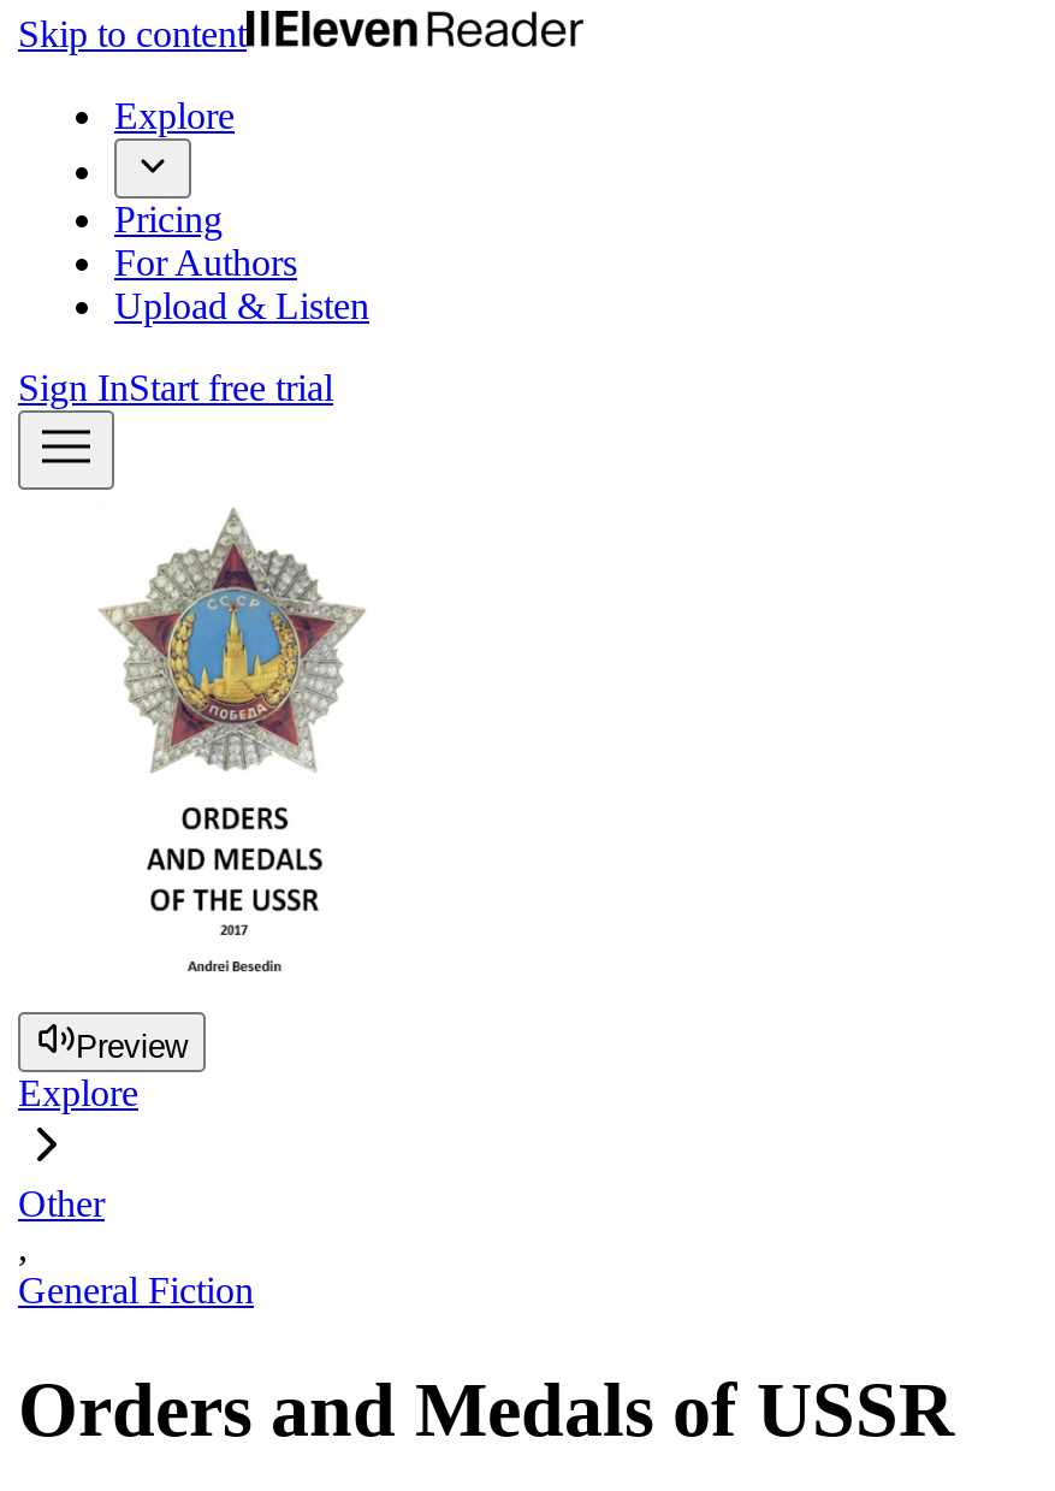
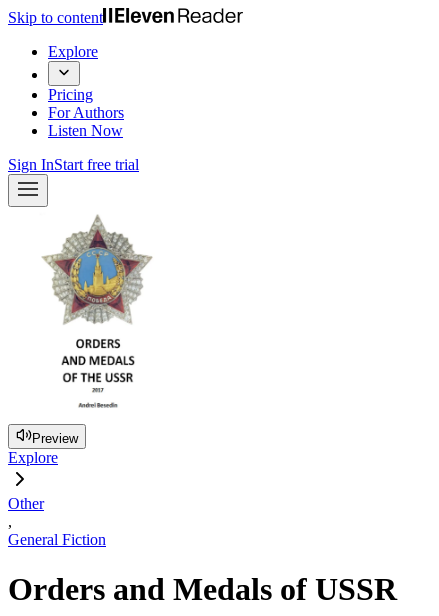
- Upload & Listen
+ Listen Now
